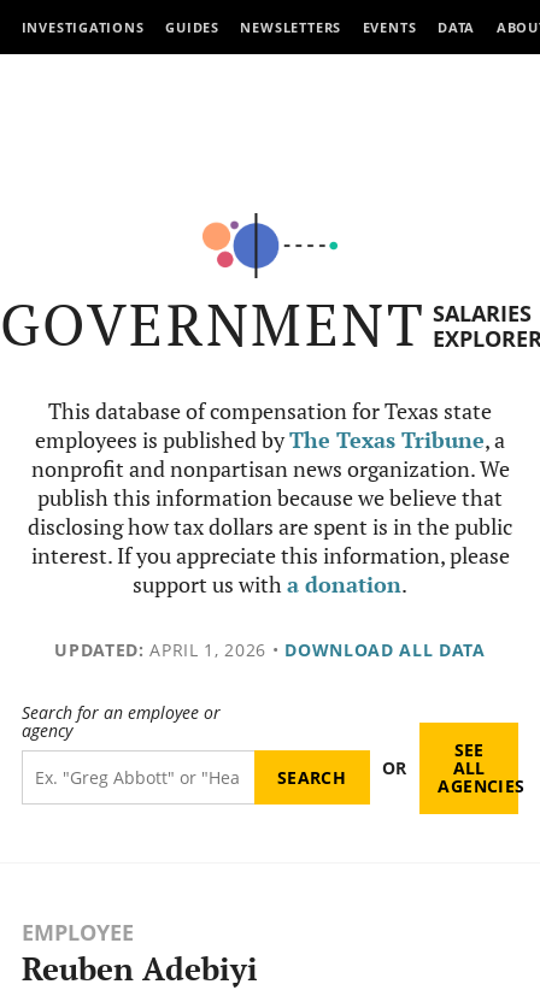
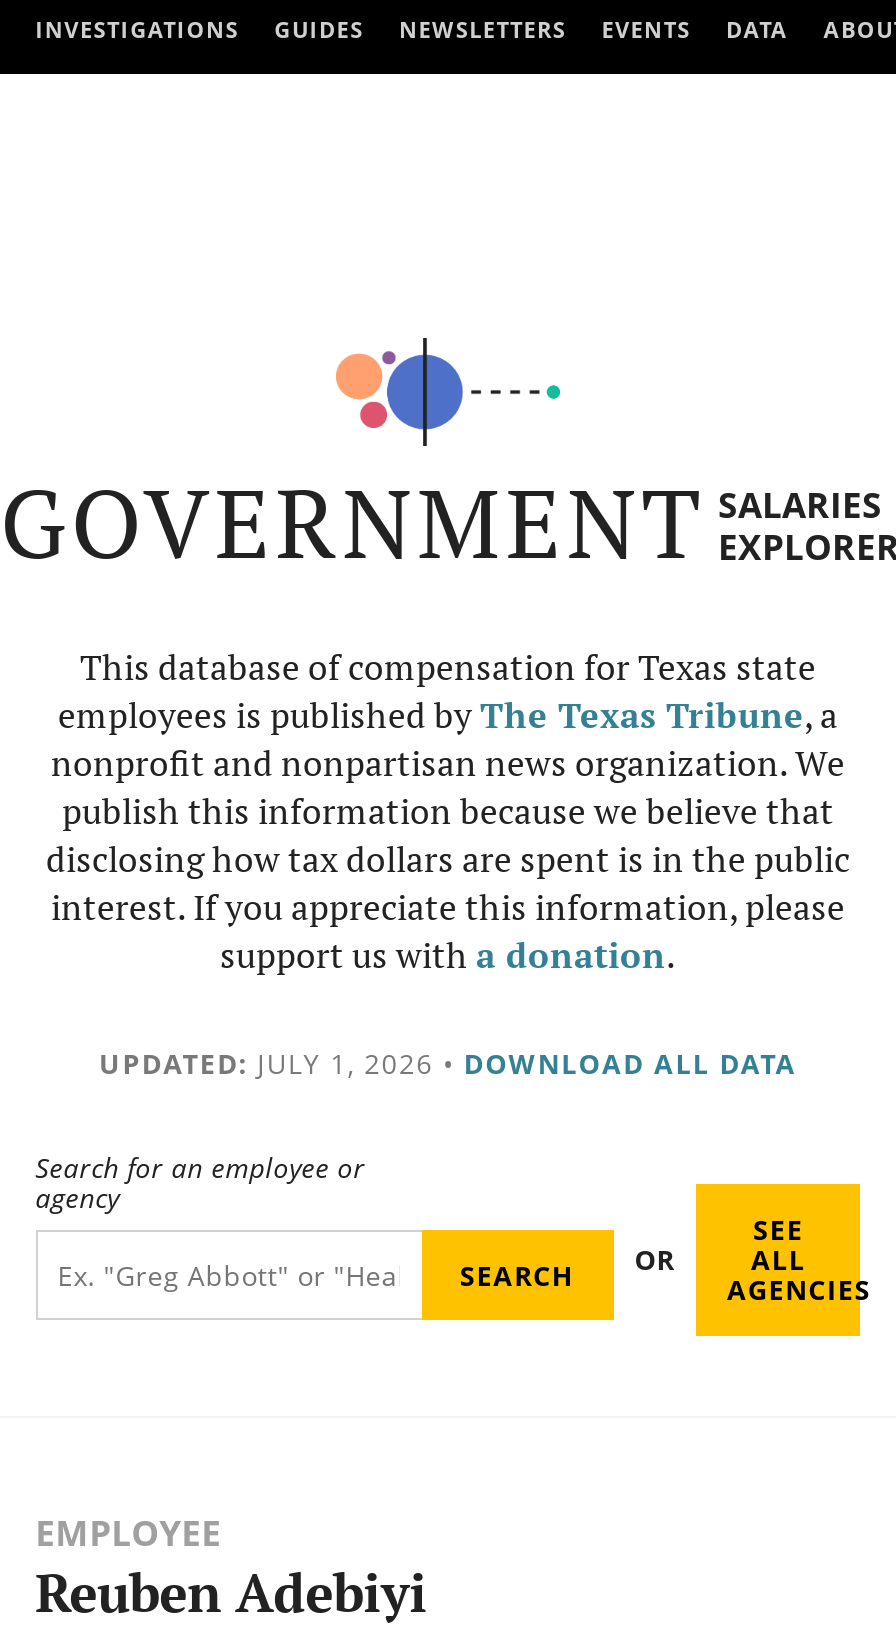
- UPDATED: APRIL 1, 2026 • DOWNLOAD ALL DATA
+ UPDATED: JULY 1, 2026 • DOWNLOAD ALL DATA
